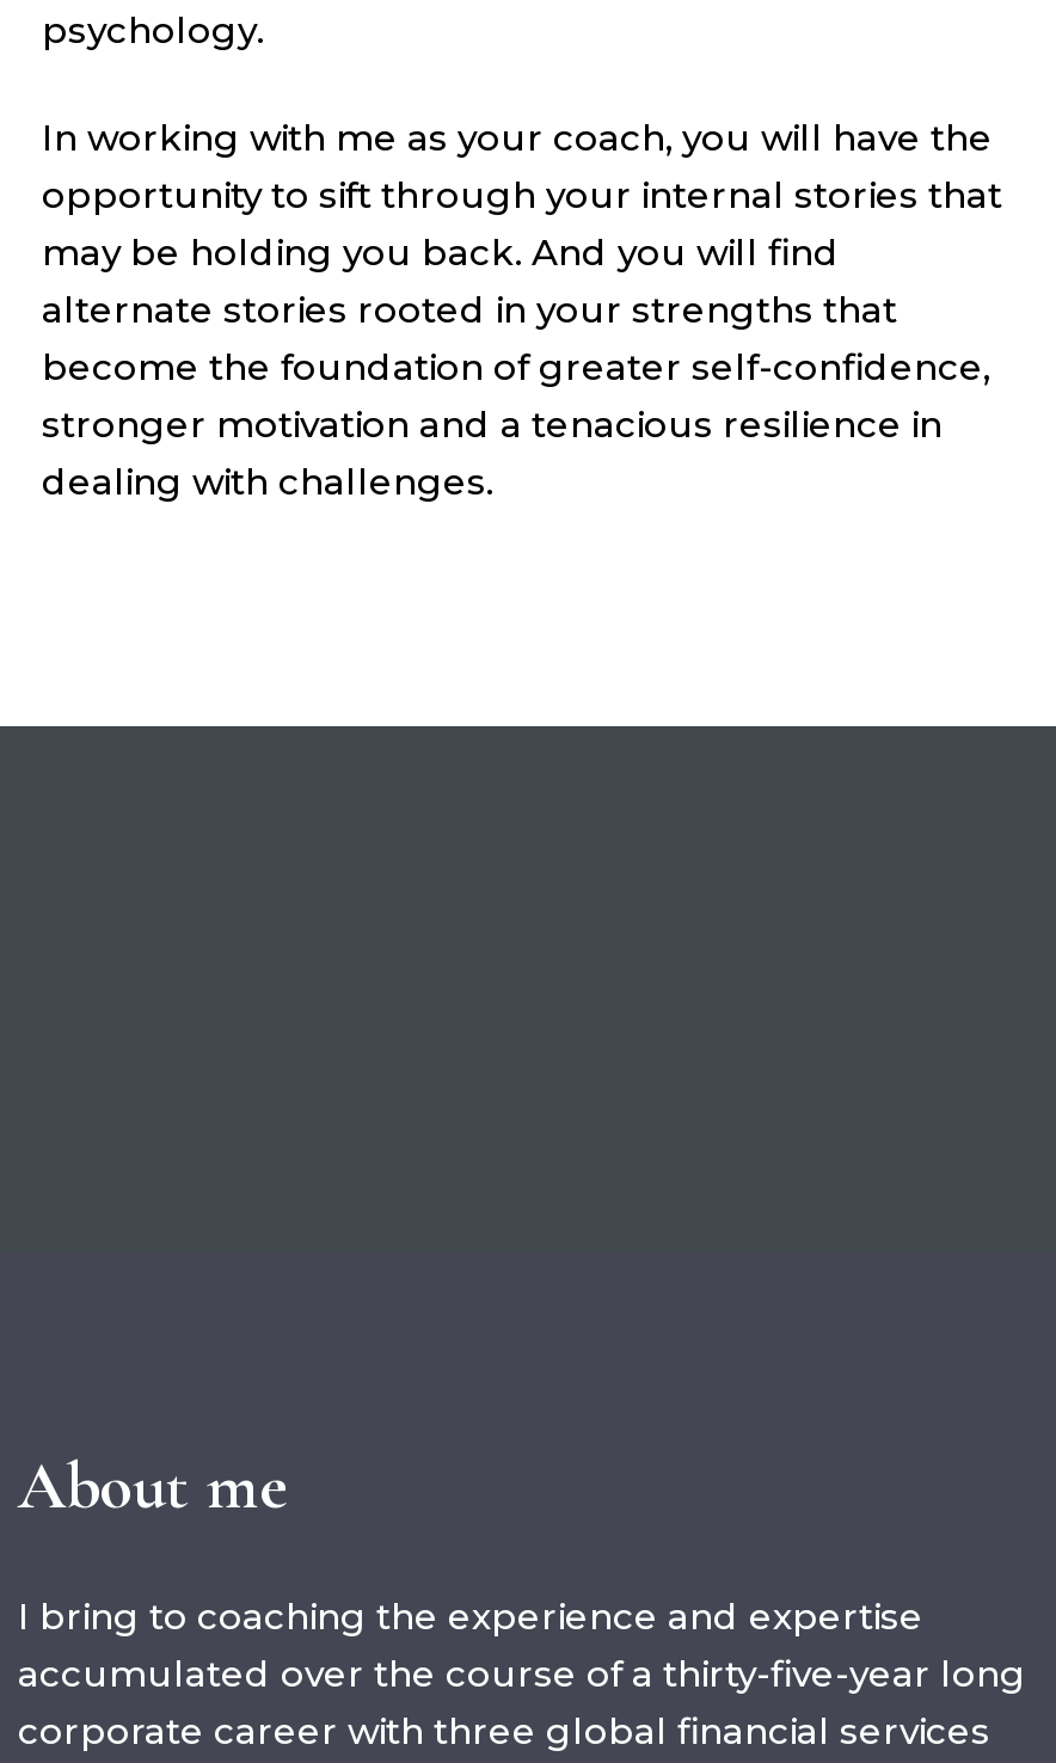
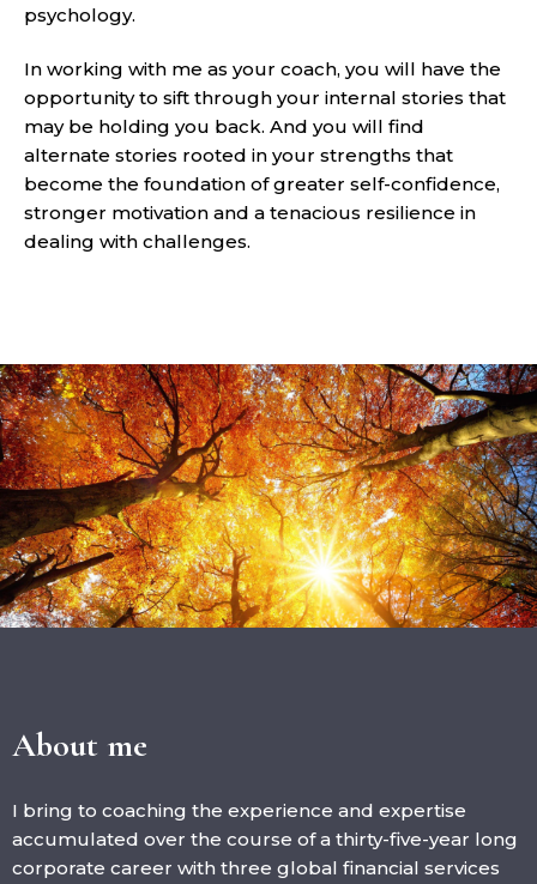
+ [image]
